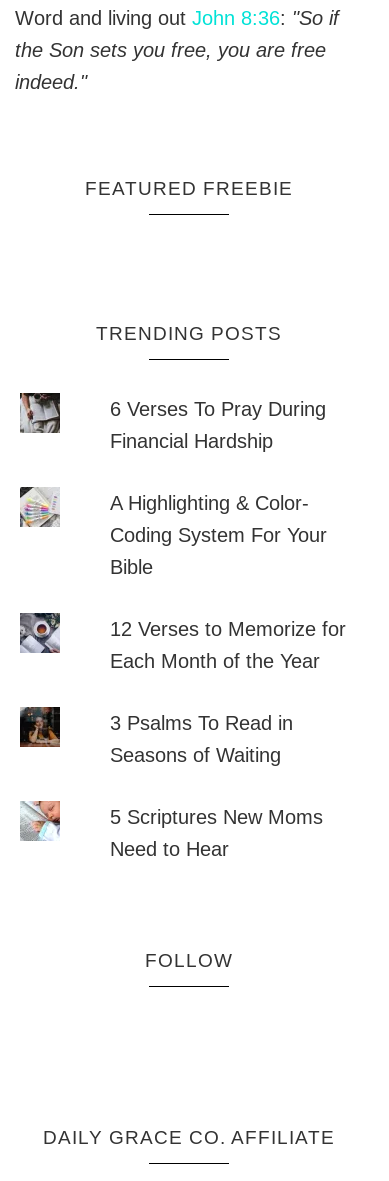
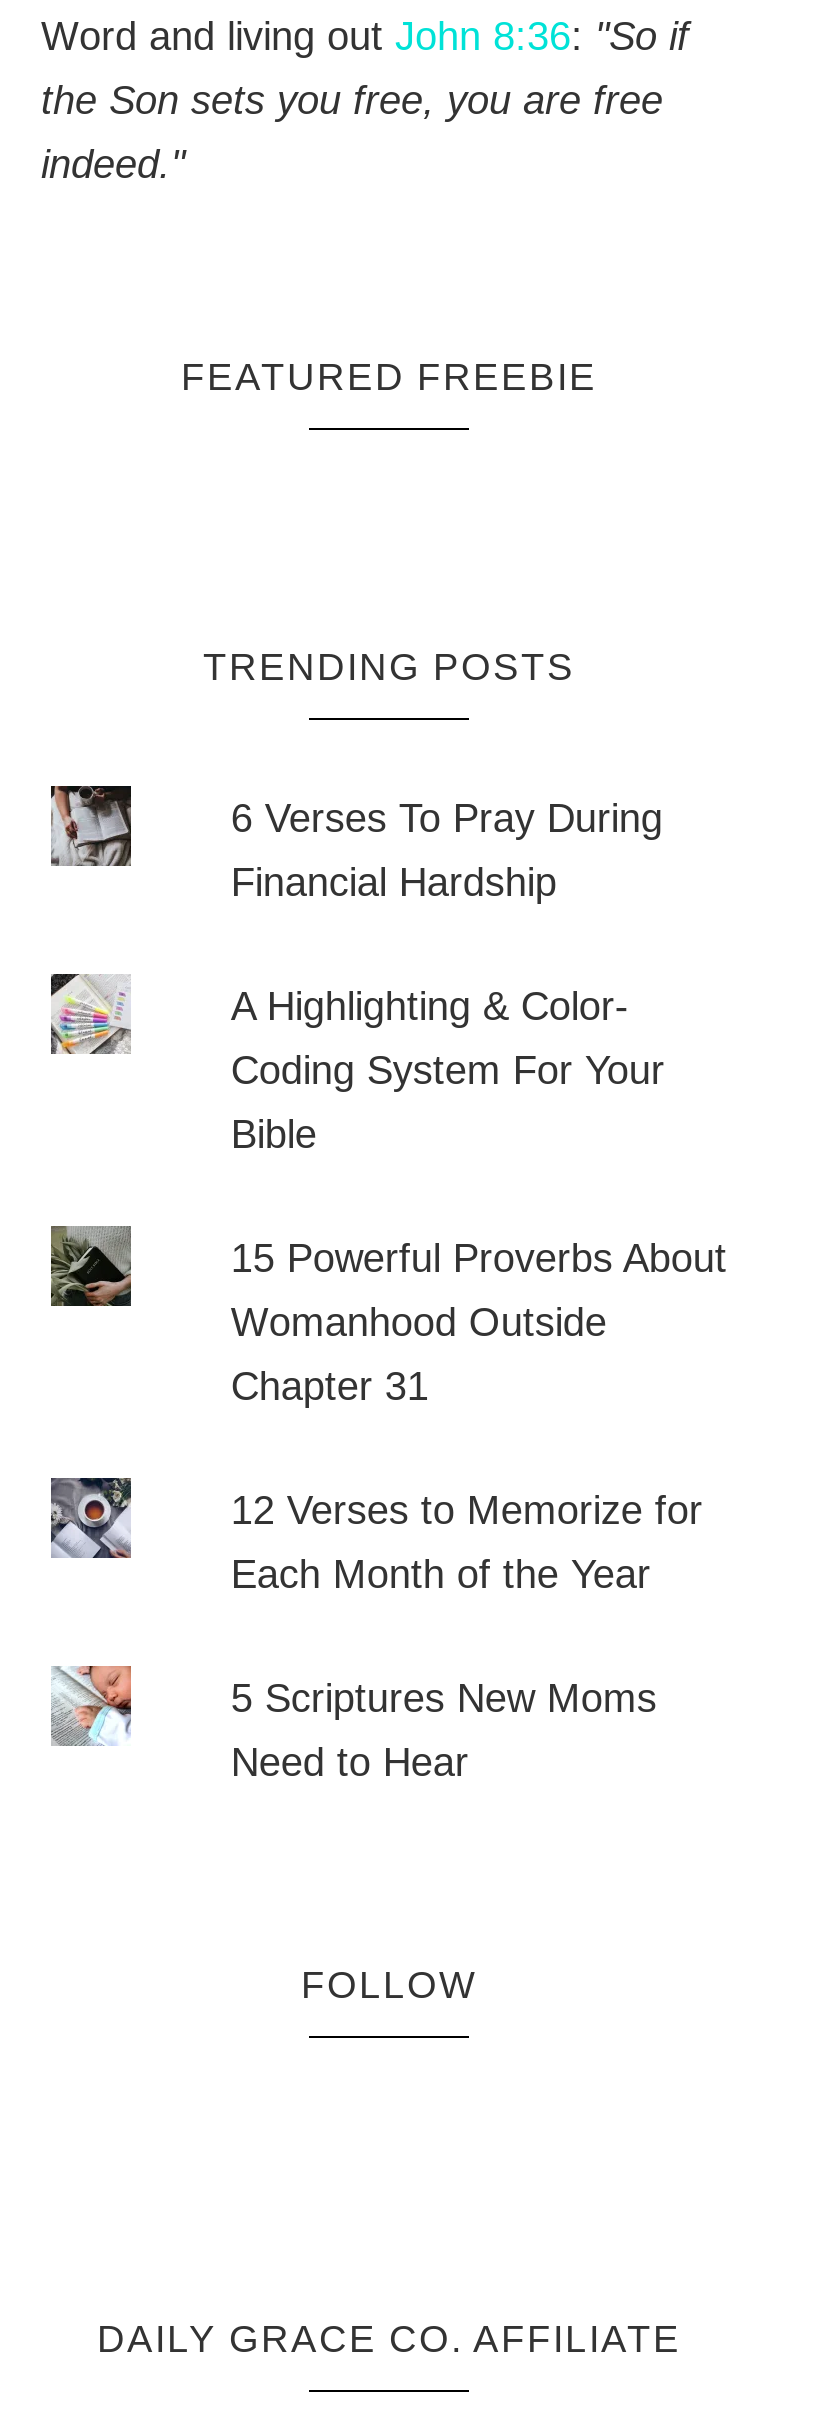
+ [image]

+ 15 Powerful Proverbs About
+ Womanhood Outside
+ Chapter 31

moved down: 12 Verses to Memorize for | Each Month of the Year

- [image]

- 3 Psalms To Read in
- Seasons of Waiting
